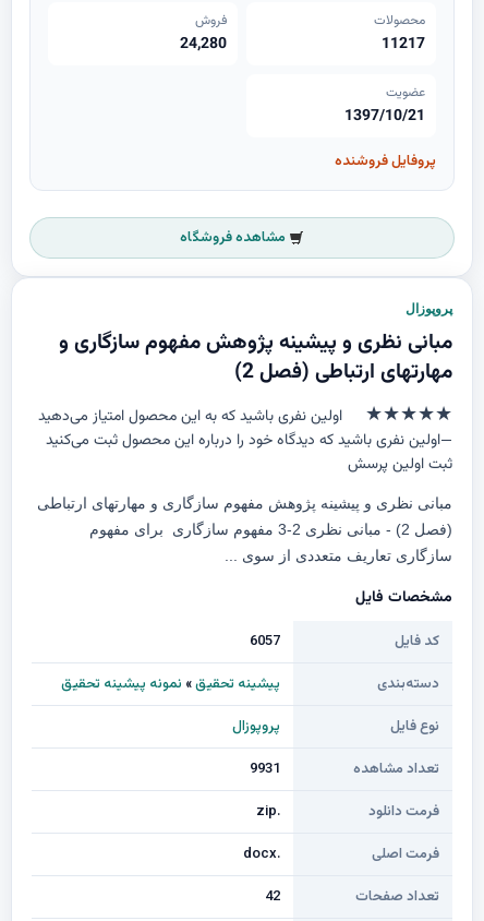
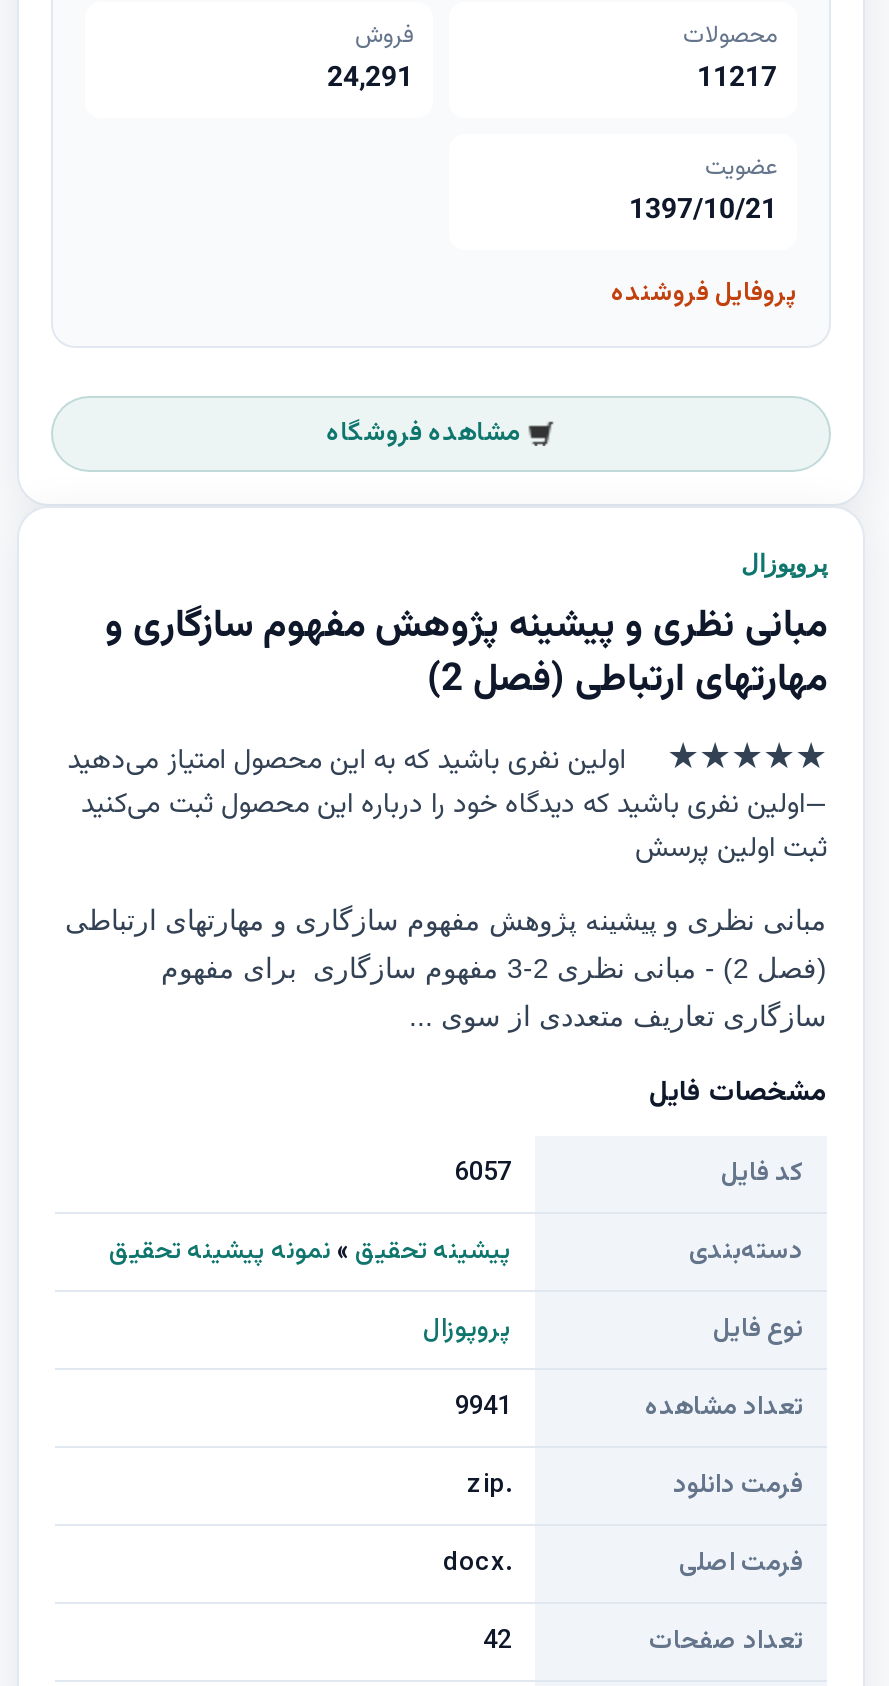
- 24,280
+ 24,291

- 9931
+ 9941
